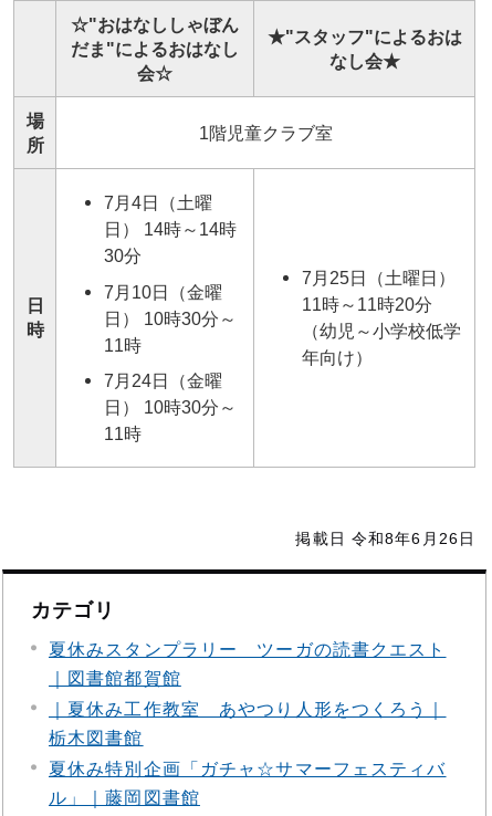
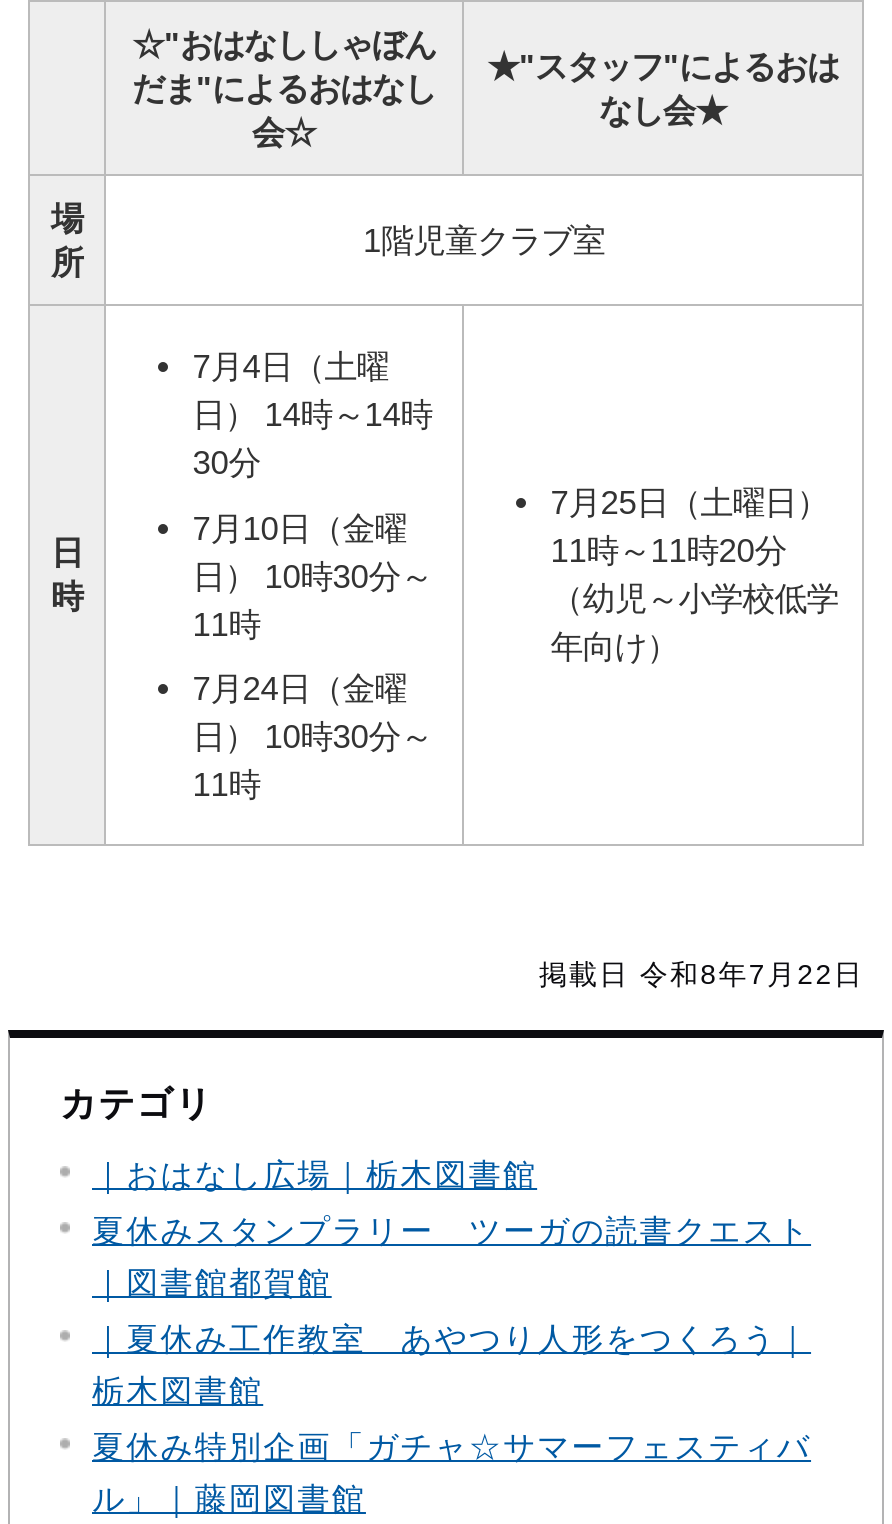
- 掲載日 令和8年6月26日
+ 掲載日 令和8年7月22日

+ ｜おはなし広場｜栃木図書館
